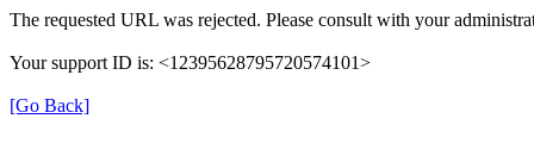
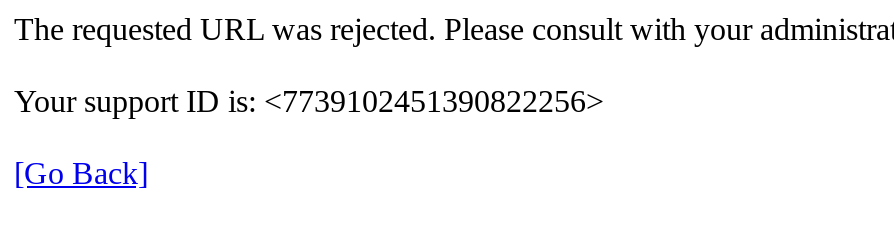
- Your support ID is: <12395628795720574101>
+ Your support ID is: <7739102451390822256>
